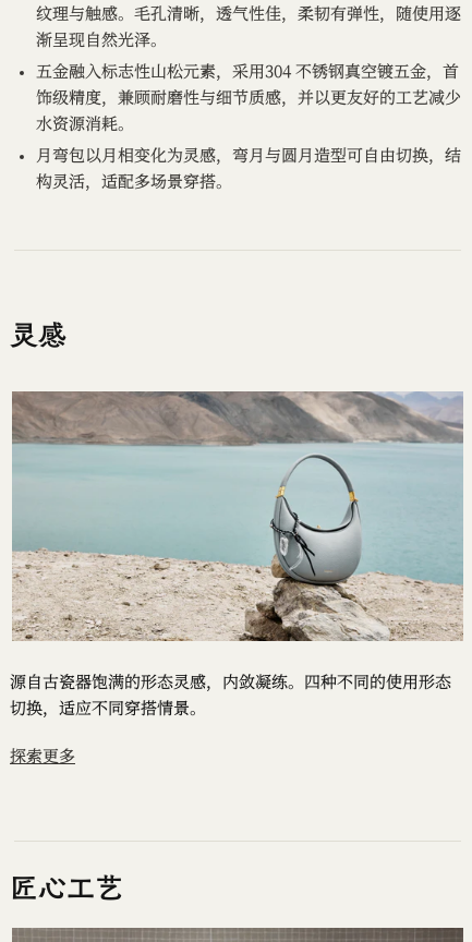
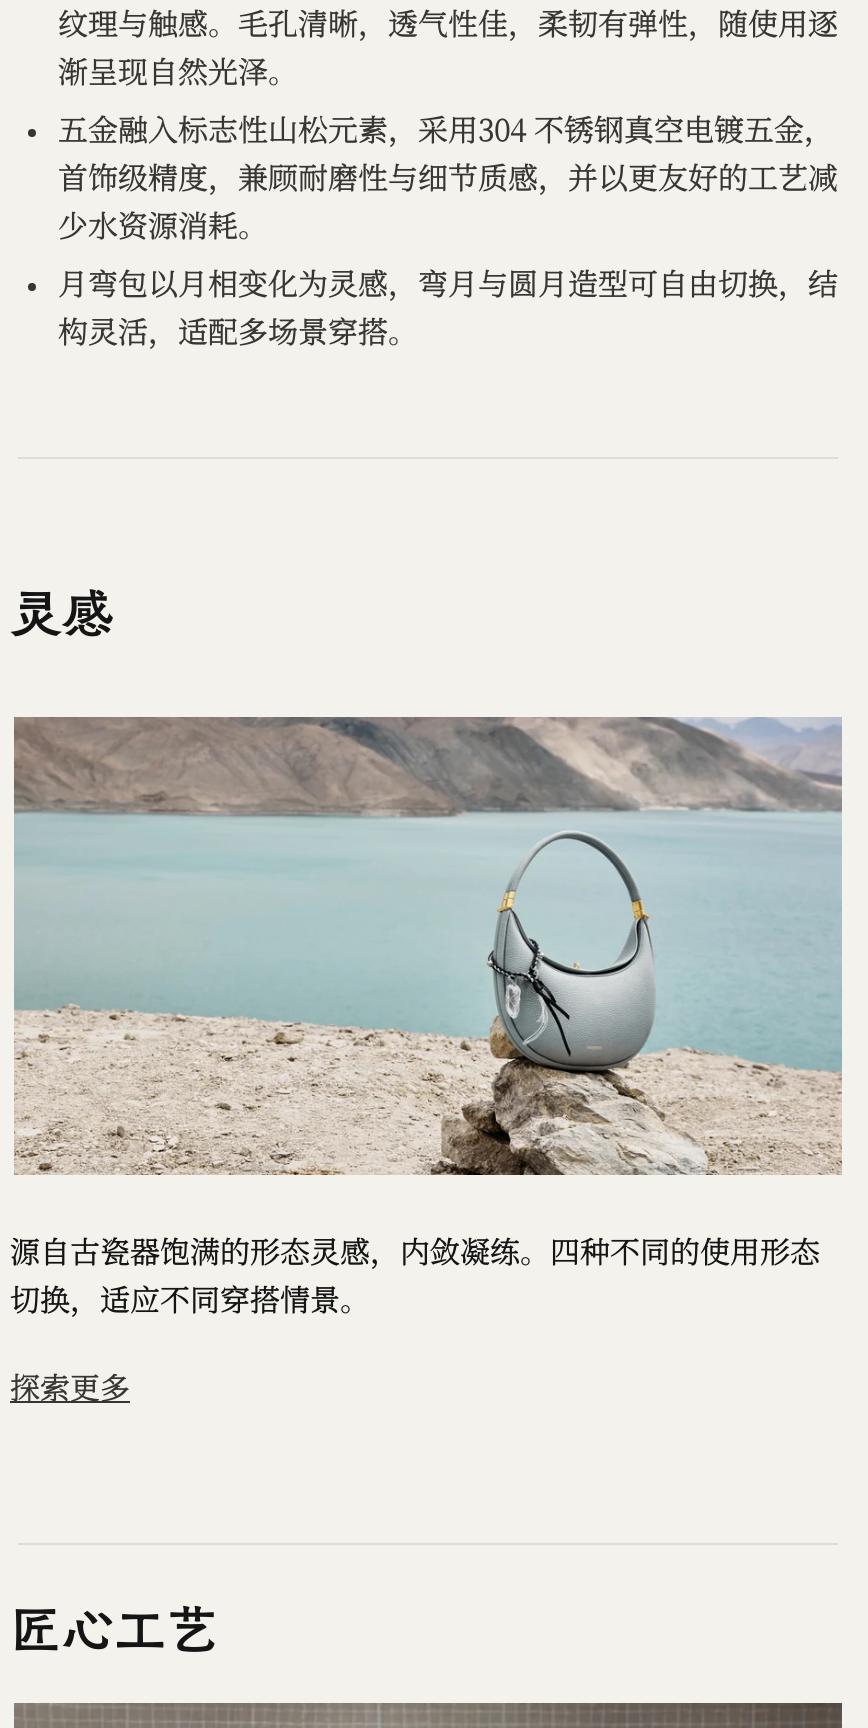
- 五金融入标志性山松元素，采用304 不锈钢真空镀五金，首
+ 五金融入标志性山松元素，采用304 不锈钢真空电镀五金，

- 饰级精度，兼顾耐磨性与细节质感，并以更友好的工艺减少
+ 首饰级精度，兼顾耐磨性与细节质感，并以更友好的工艺减

- 水资源消耗。
+ 少水资源消耗。
